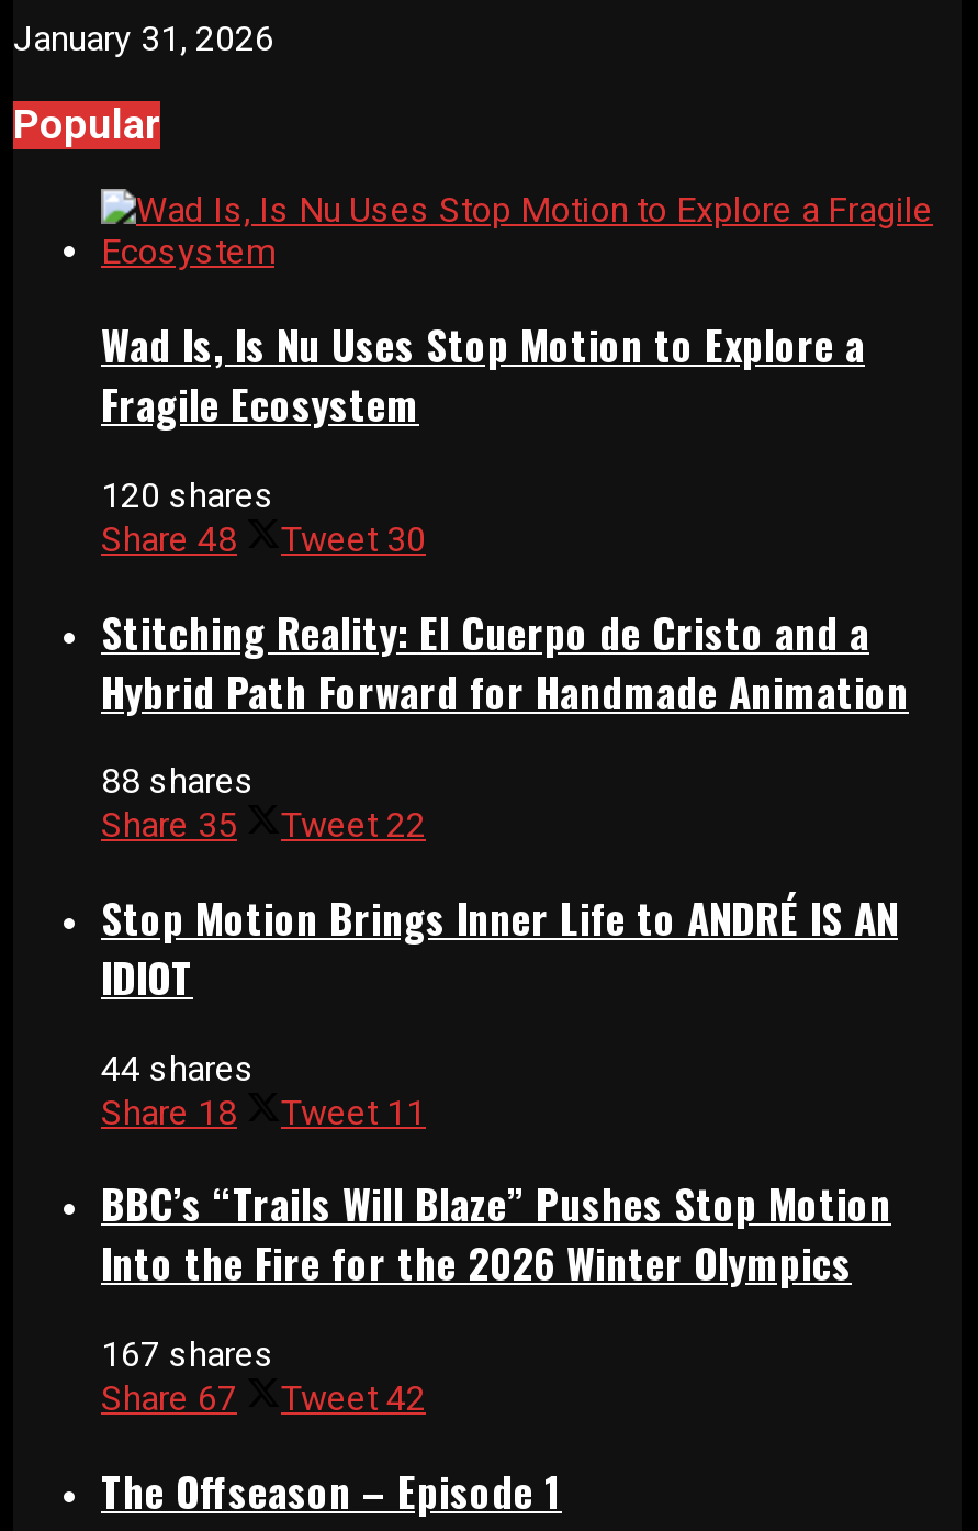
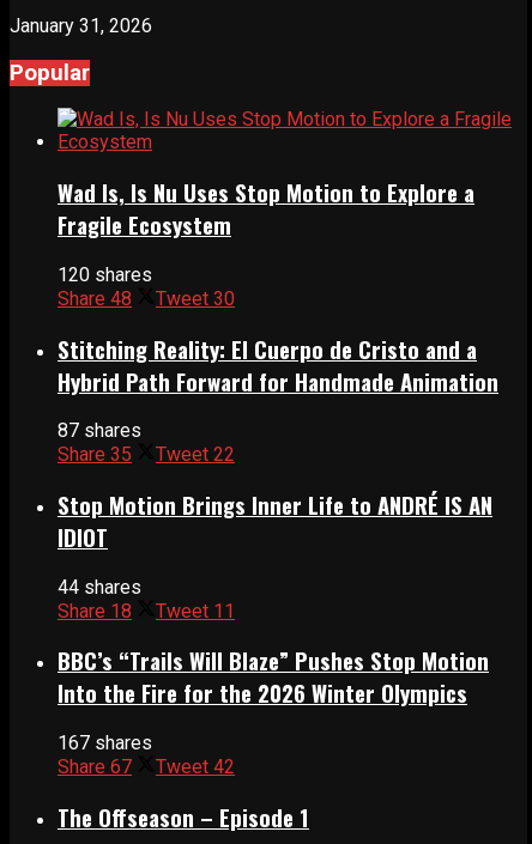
- 88 shares
+ 87 shares
